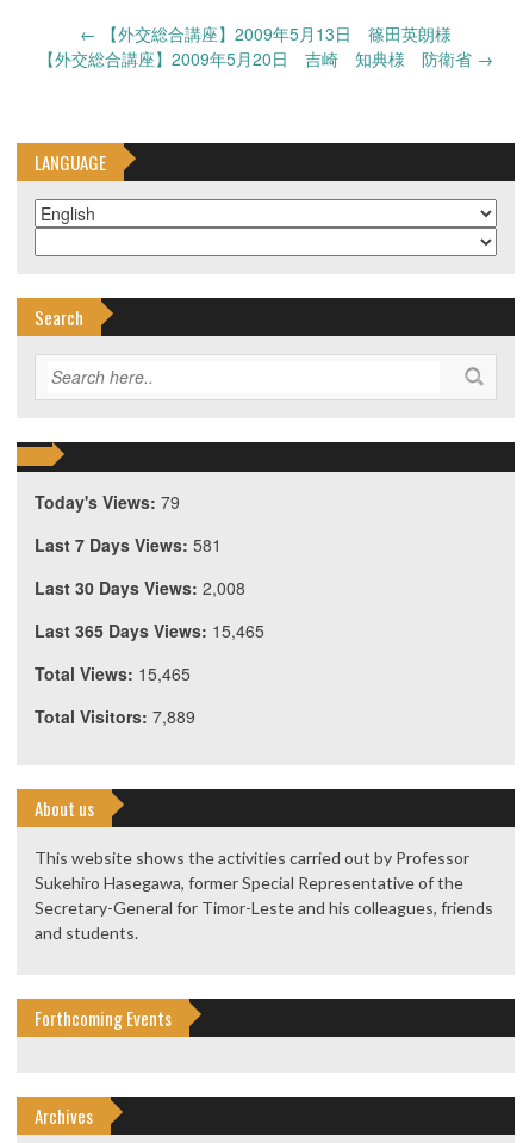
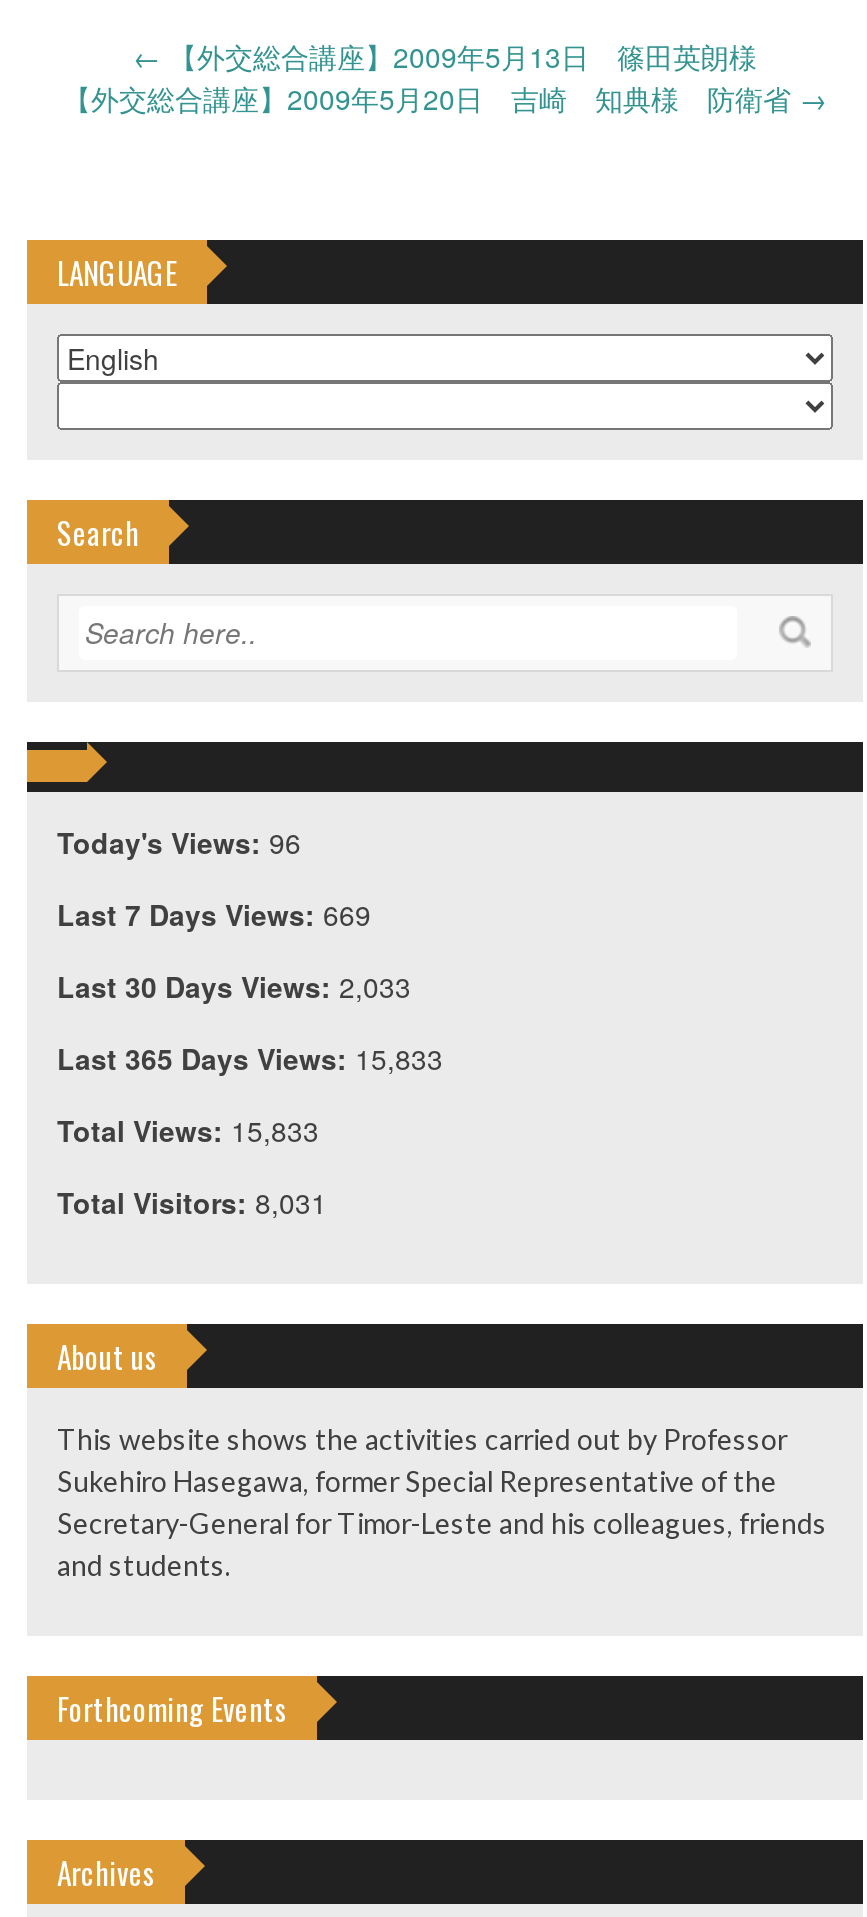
- Today's Views: 79
+ Today's Views: 96

- Last 7 Days Views: 581
+ Last 7 Days Views: 669

- Last 30 Days Views: 2,008
+ Last 30 Days Views: 2,033

- Last 365 Days Views: 15,465
+ Last 365 Days Views: 15,833

- Total Views: 15,465
+ Total Views: 15,833

- Total Visitors: 7,889
+ Total Visitors: 8,031
